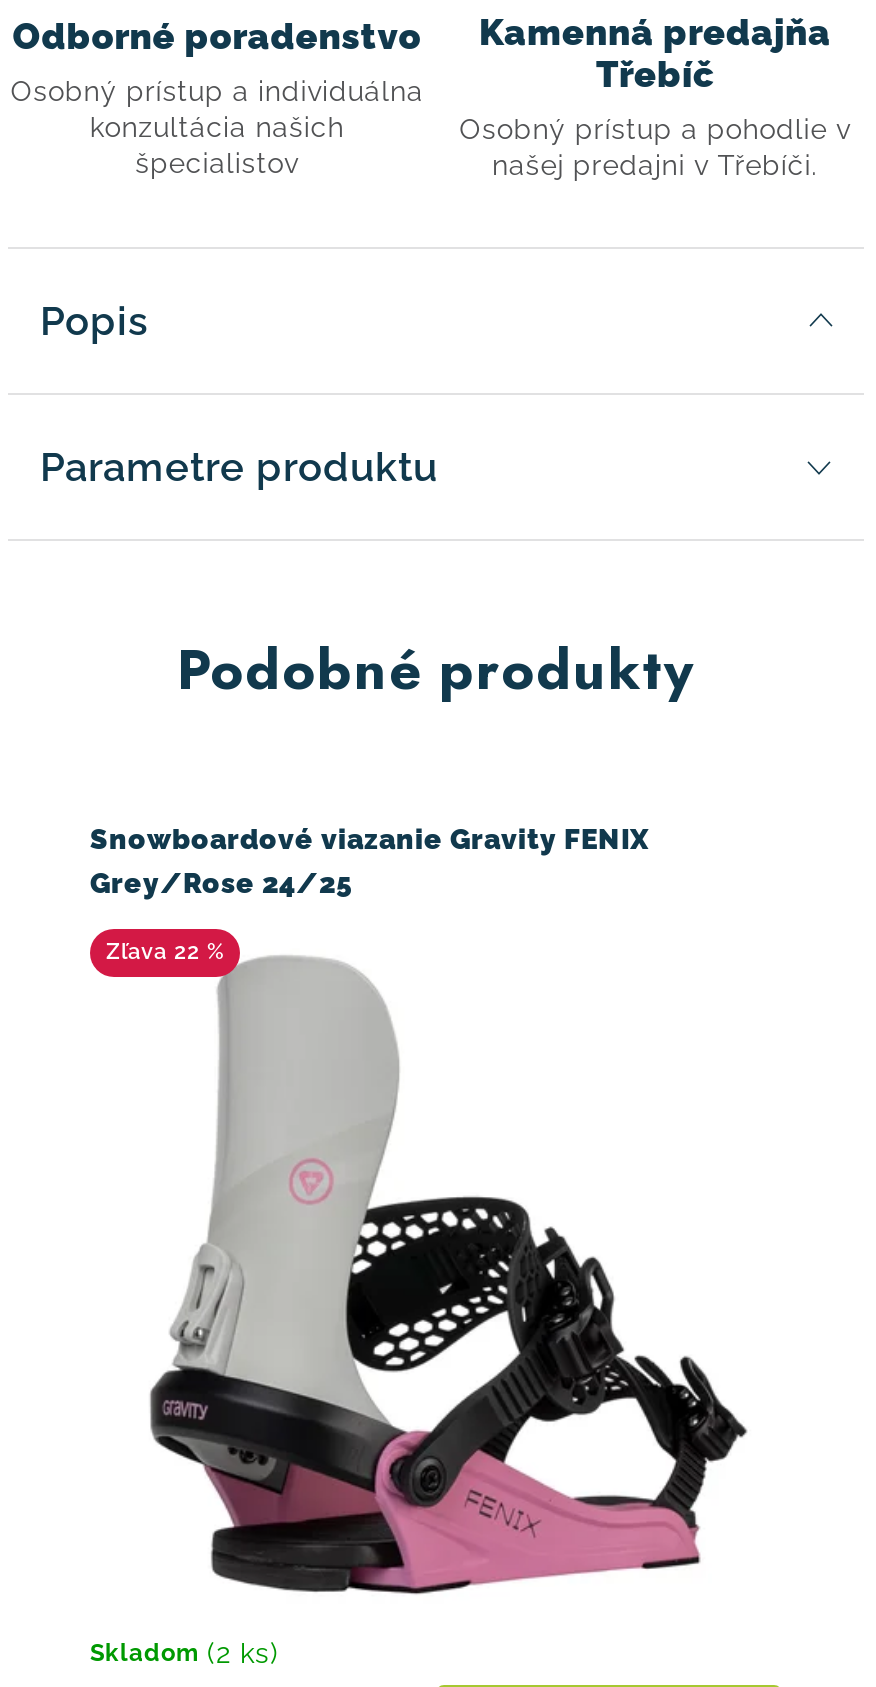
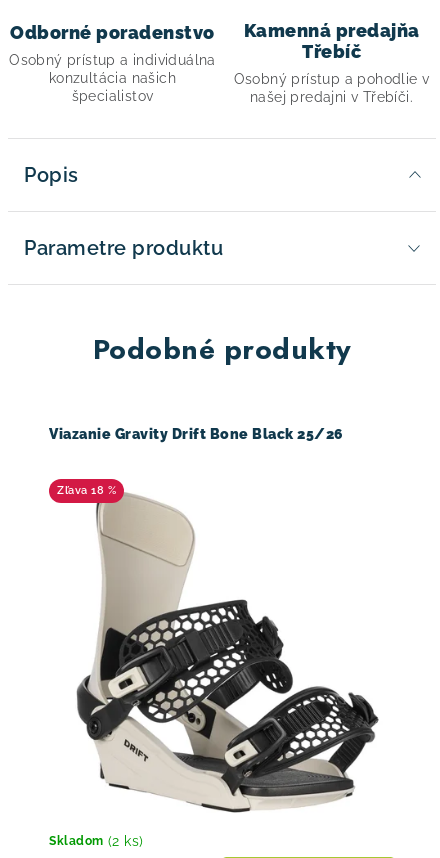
- Snowboardové viazanie Gravity FENIX
- Grey/Rose 24/25
+ Viazanie Gravity Drift Bone Black 25/26

- [image]
- 22 %
+ [image]
+ 18 %
